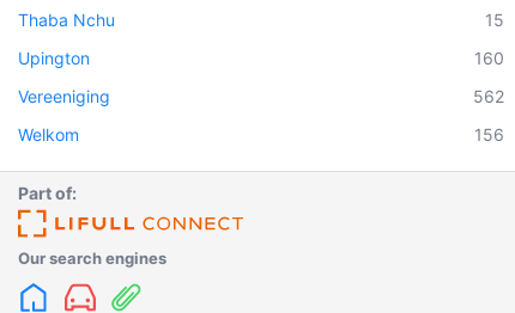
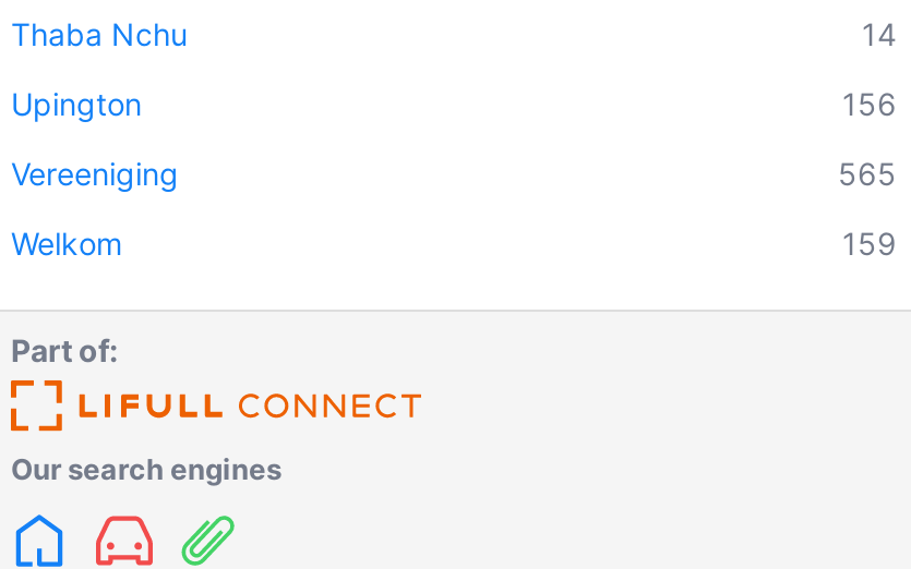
- 15
+ 14

- 160
+ 156

- 562
+ 565

- 156
+ 159
